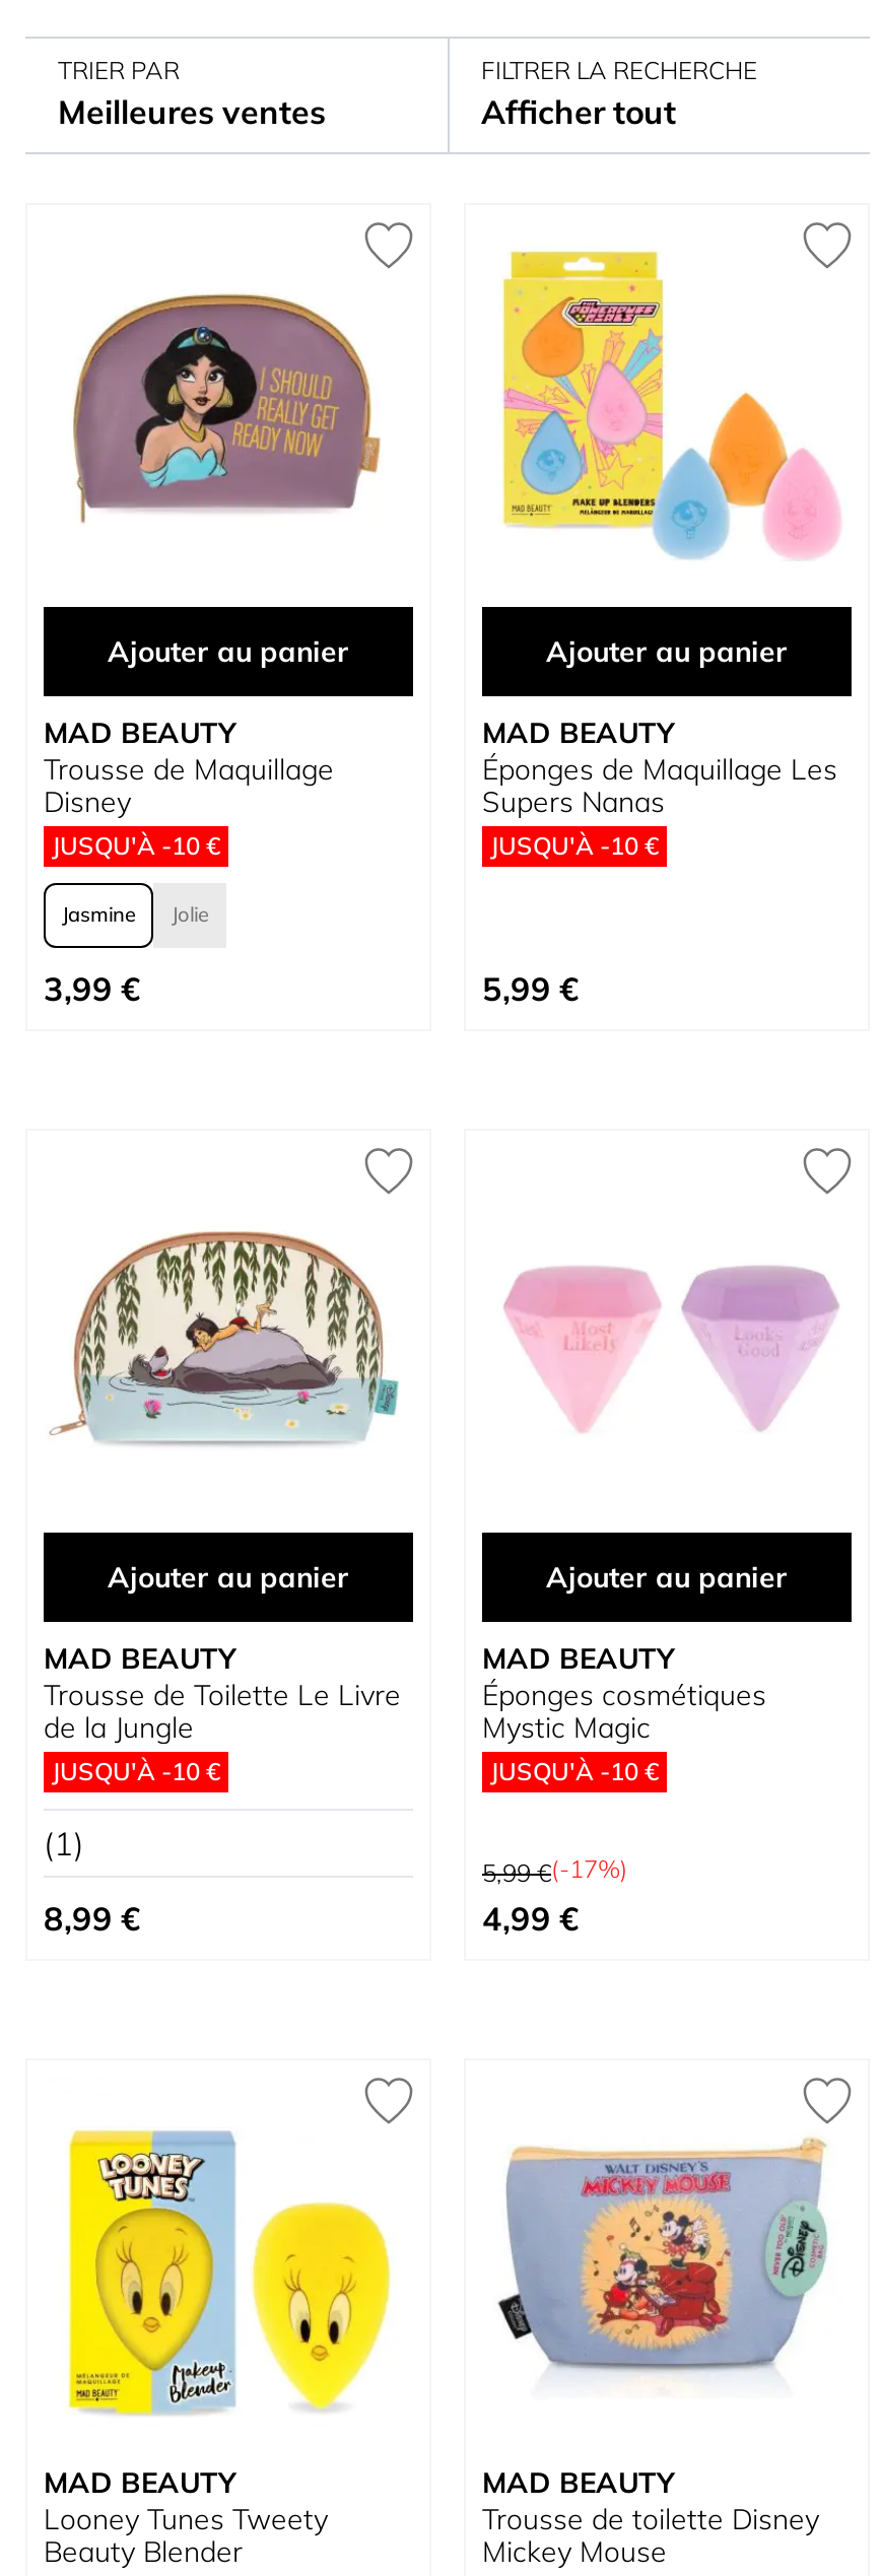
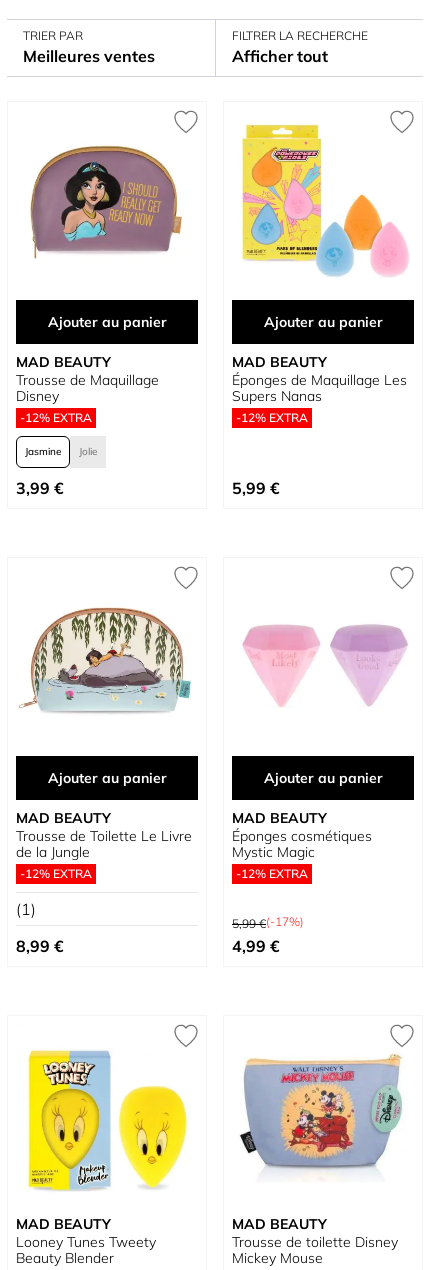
- JUSQU'À -10 €
+ -12% EXTRA

- JUSQU'À -10 €
+ -12% EXTRA

- JUSQU'À -10 €
+ -12% EXTRA

- JUSQU'À -10 €
+ -12% EXTRA
